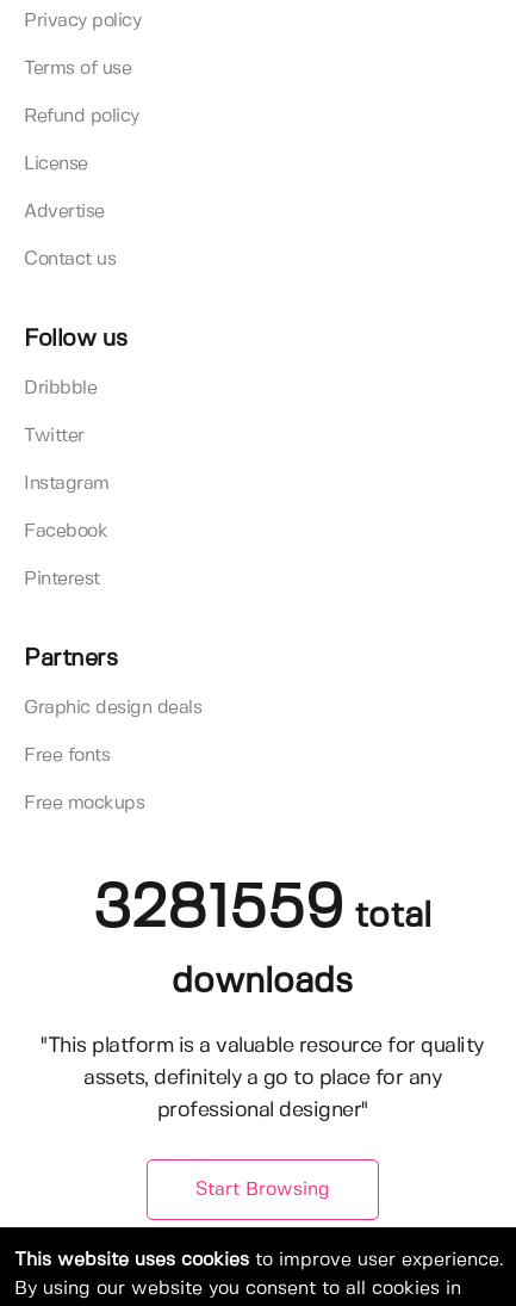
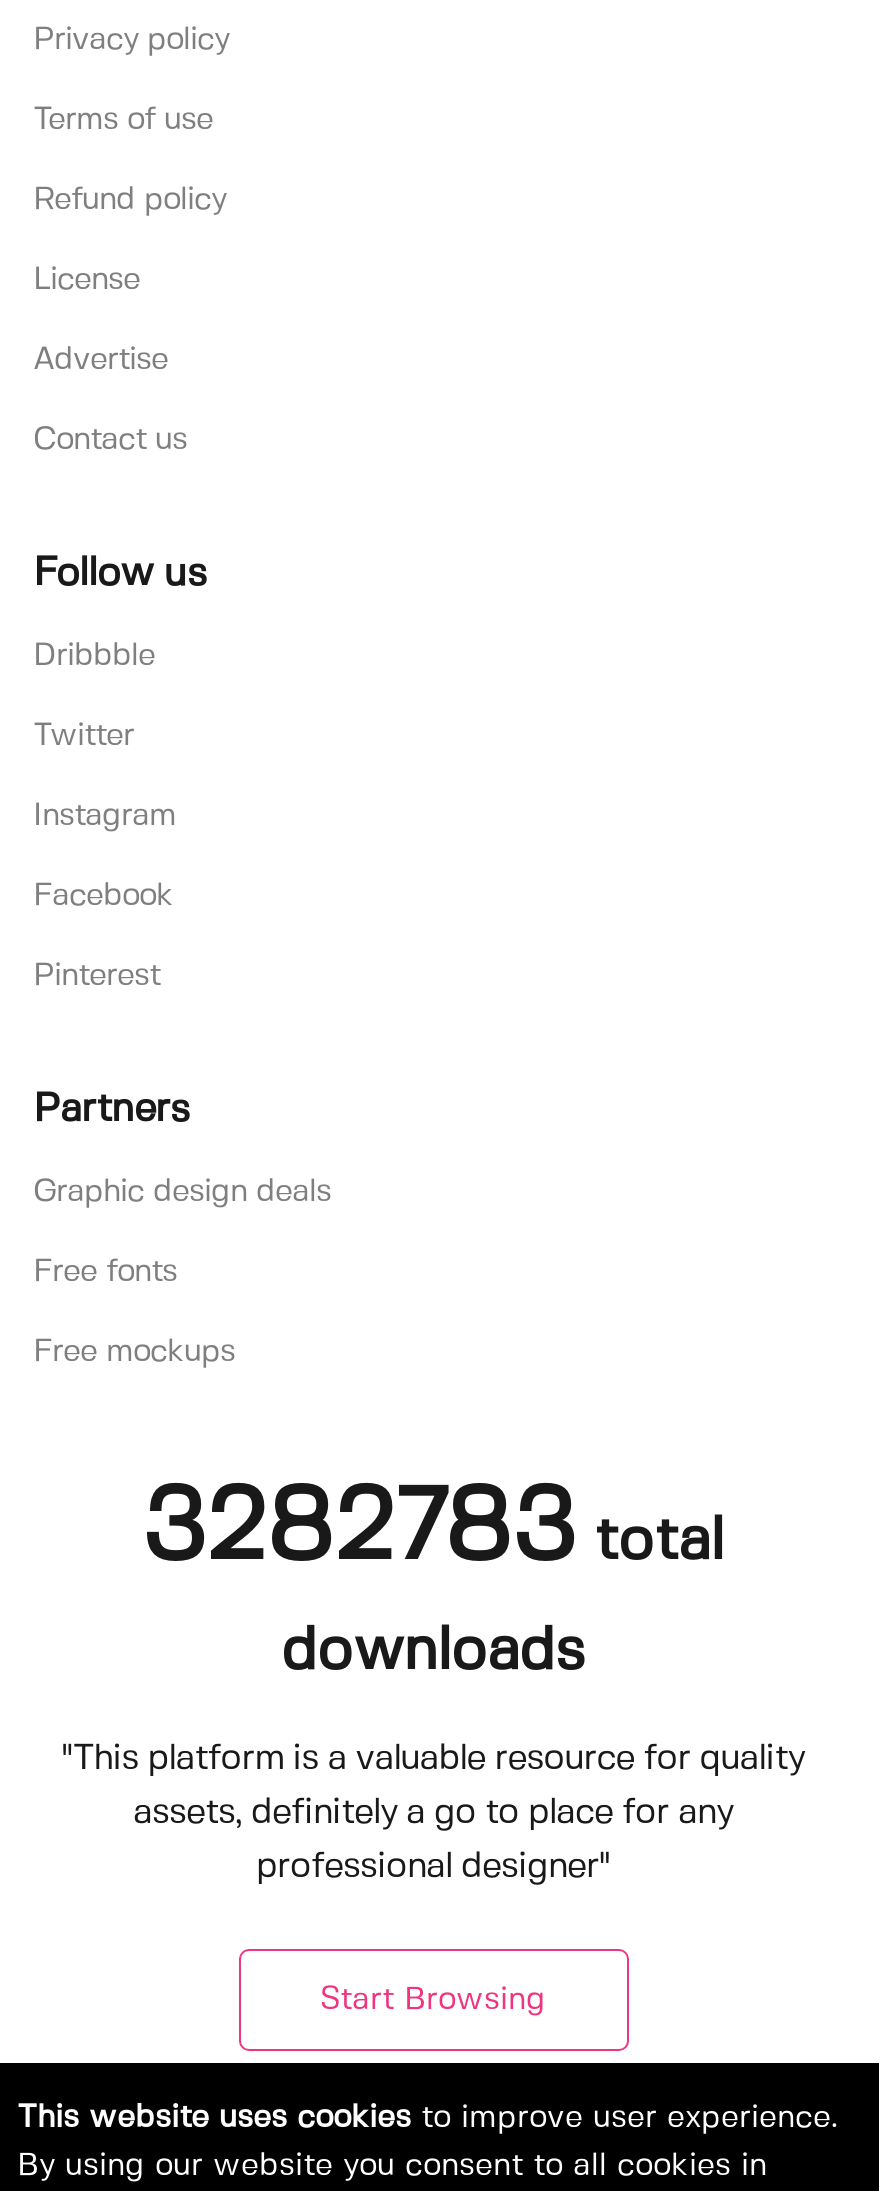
- 3281559 total
+ 3282783 total
